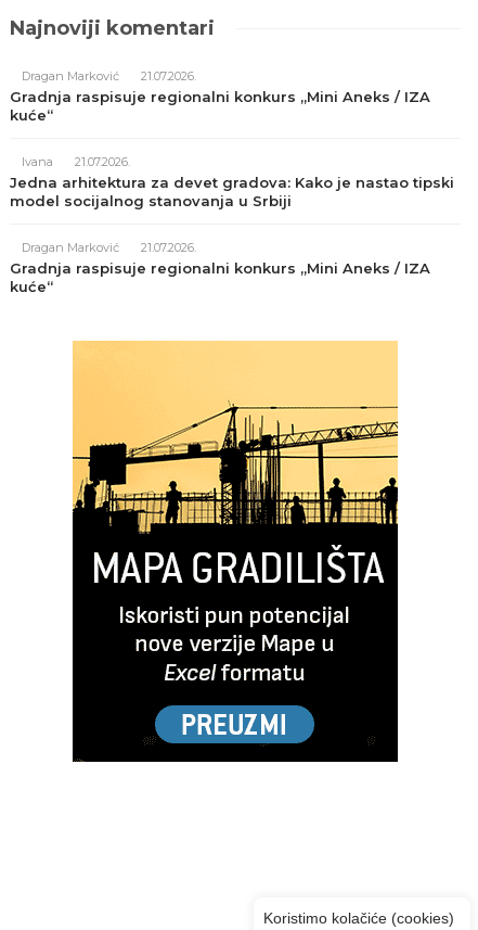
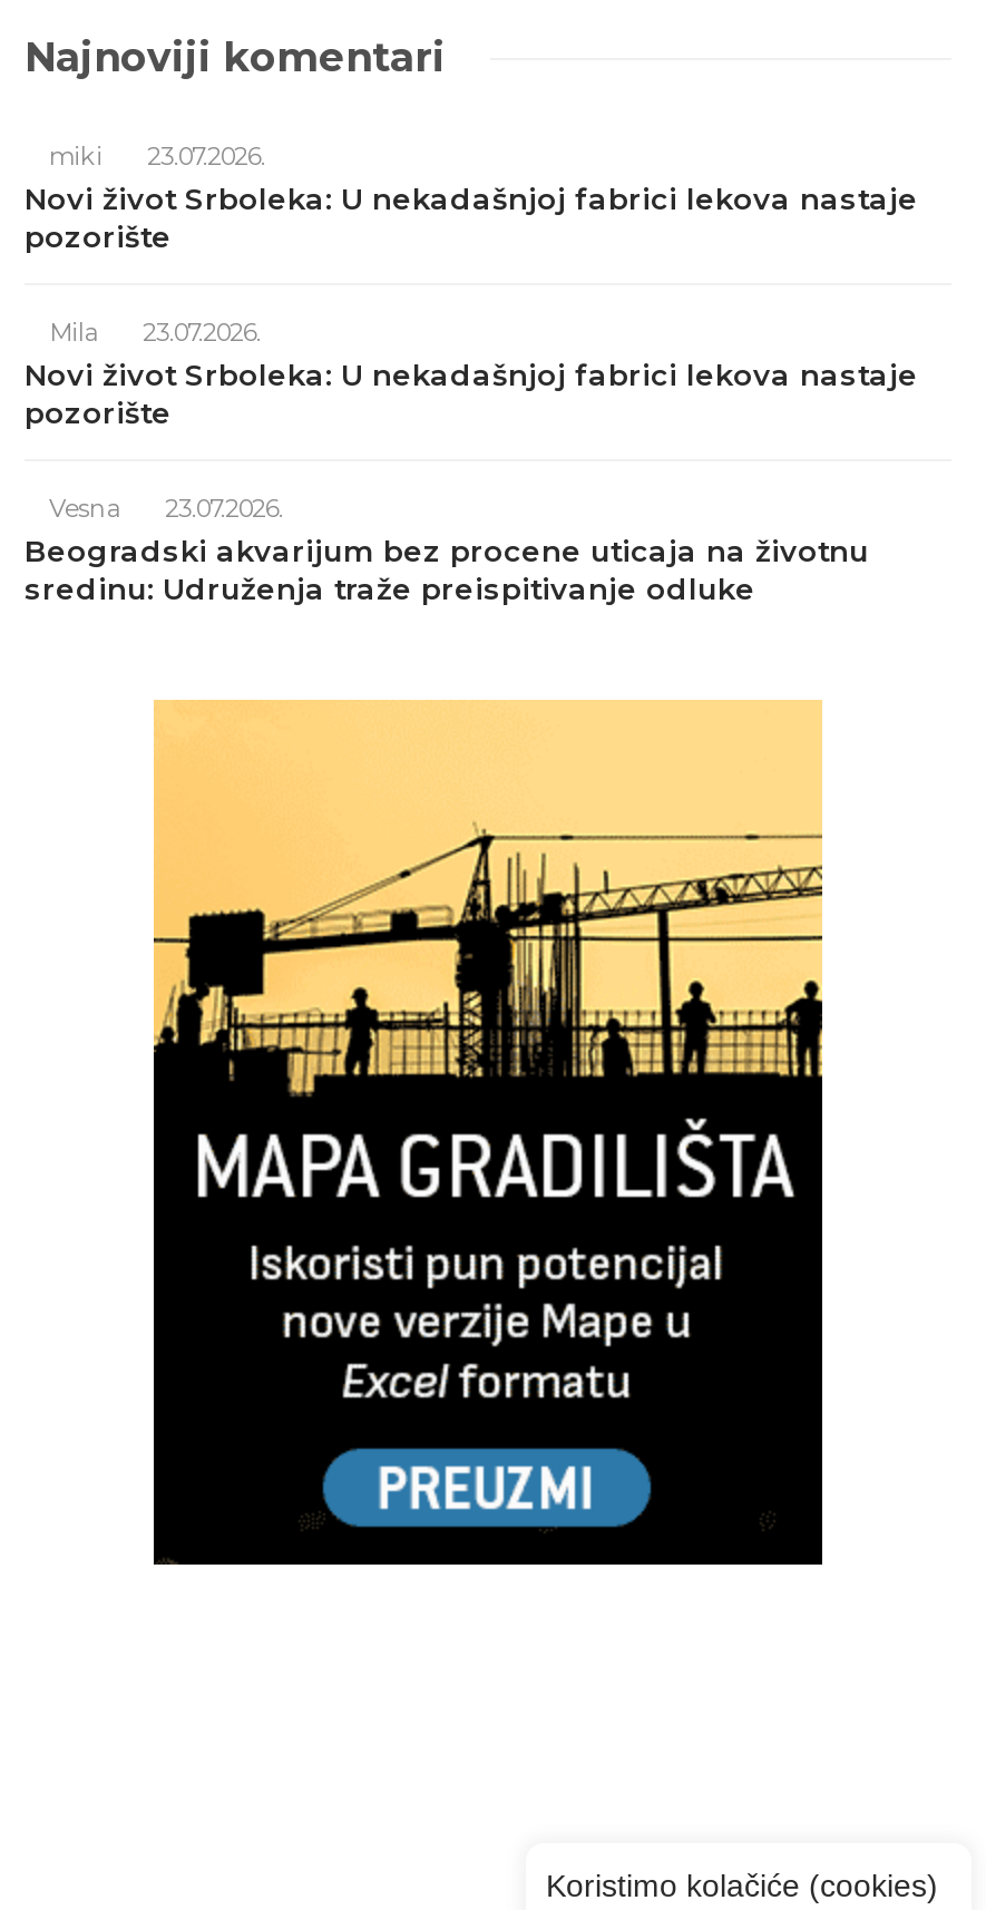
- Dragan Marković
- 21.07.2026.
- Gradnja raspisuje regionalni konkurs „Mini Aneks / IZA
- kuće“
+ miki
+ 23.07.2026.
+ Novi život Srboleka: U nekadašnjoj fabrici lekova nastaje
+ pozorište

- Ivana
- 21.07.2026.
- Jedna arhitektura za devet gradova: Kako je nastao tipski
- model socijalnog stanovanja u Srbiji
+ Mila
+ 23.07.2026.
+ Novi život Srboleka: U nekadašnjoj fabrici lekova nastaje
+ pozorište

- Dragan Marković
- 21.07.2026.
- Gradnja raspisuje regionalni konkurs „Mini Aneks / IZA
- kuće“
+ Vesna
+ 23.07.2026.
+ Beogradski akvarijum bez procene uticaja na životnu
+ sredinu: Udruženja traže preispitivanje odluke
